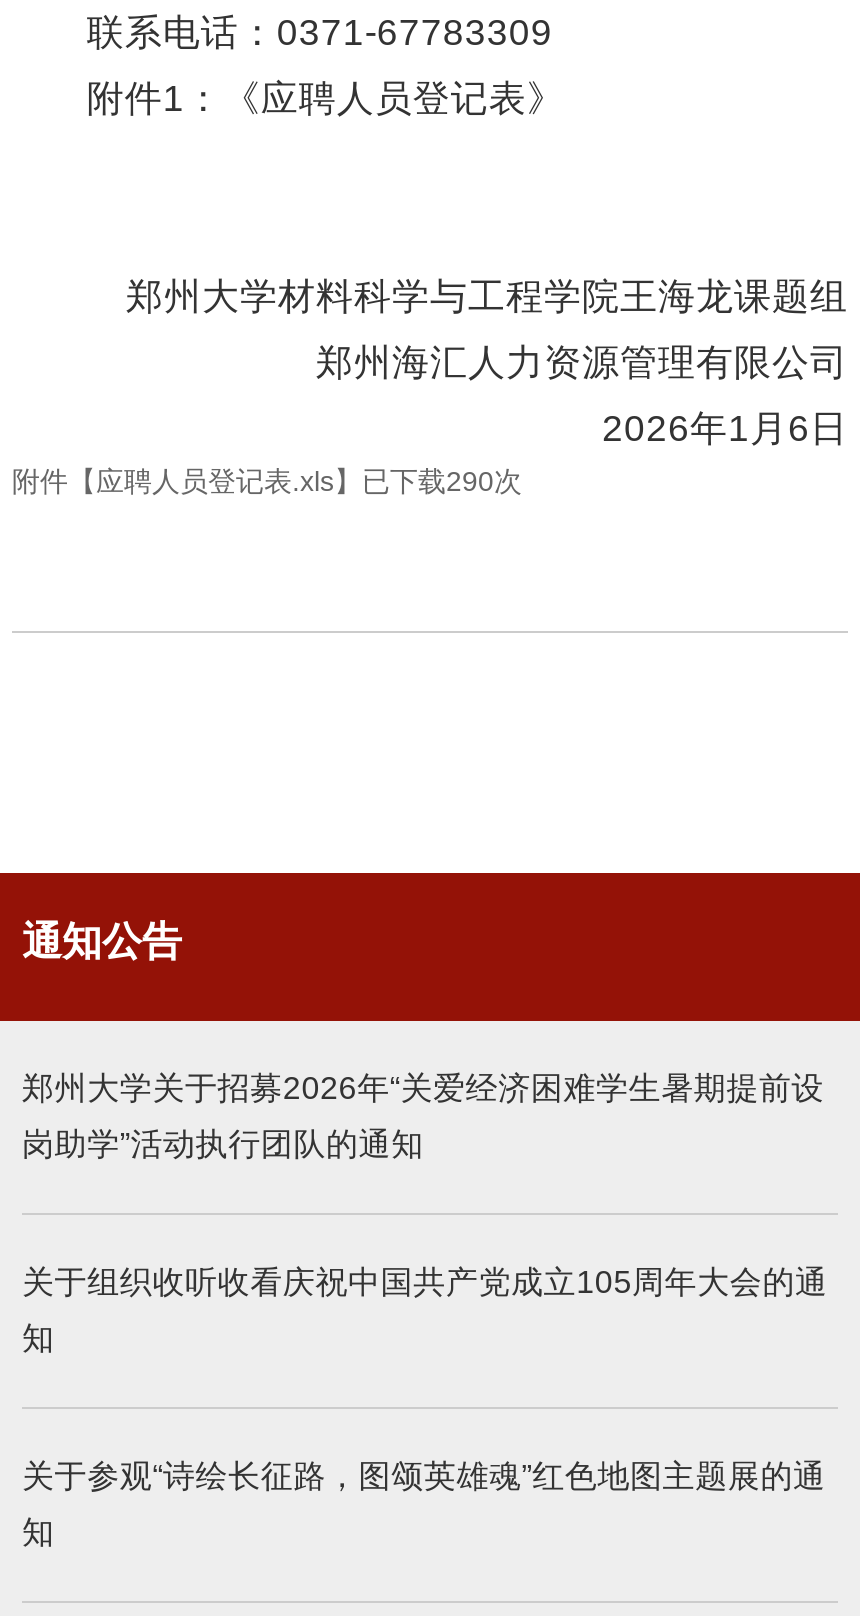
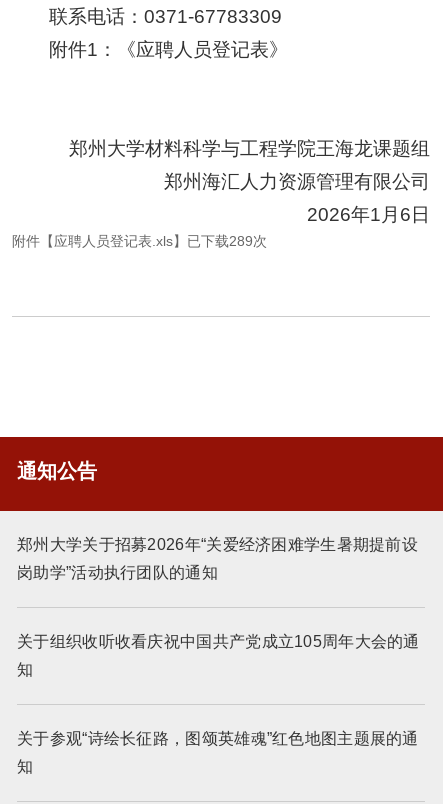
- 附件【应聘人员登记表.xls】已下载290次
+ 附件【应聘人员登记表.xls】已下载289次
